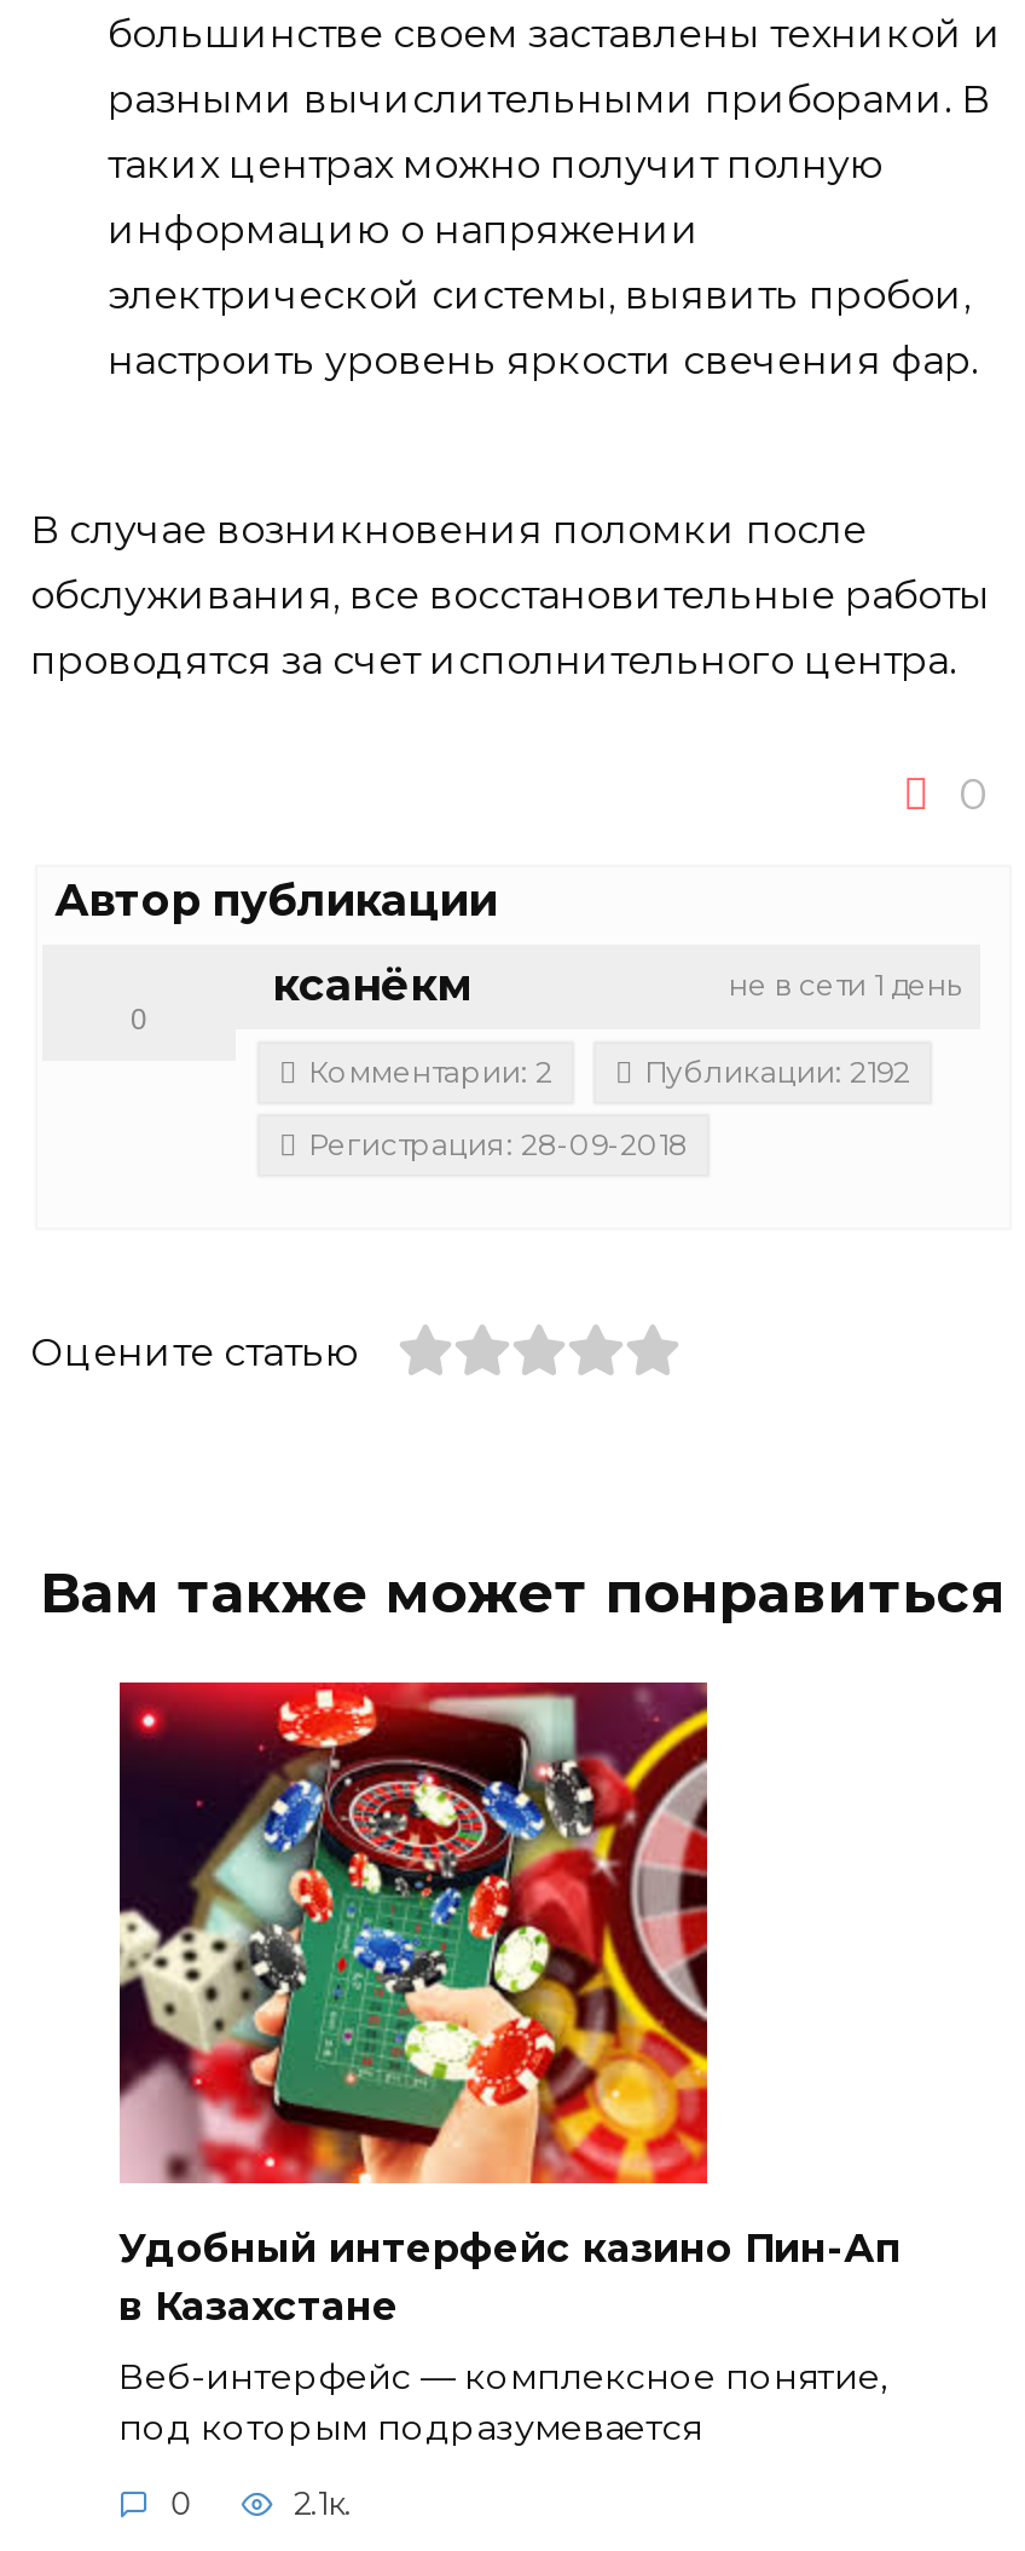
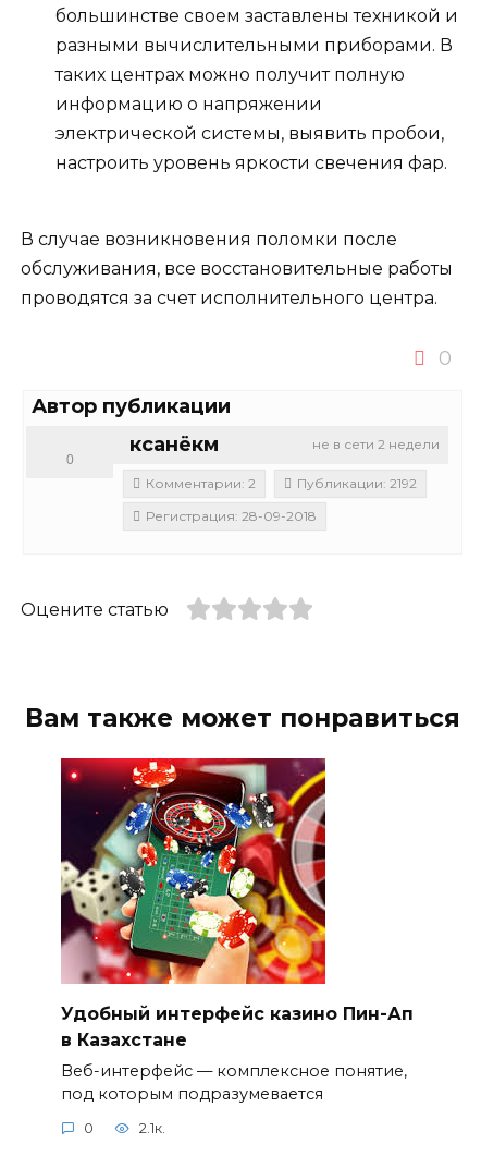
- не в сети 1 день
+ не в сети 2 недели
